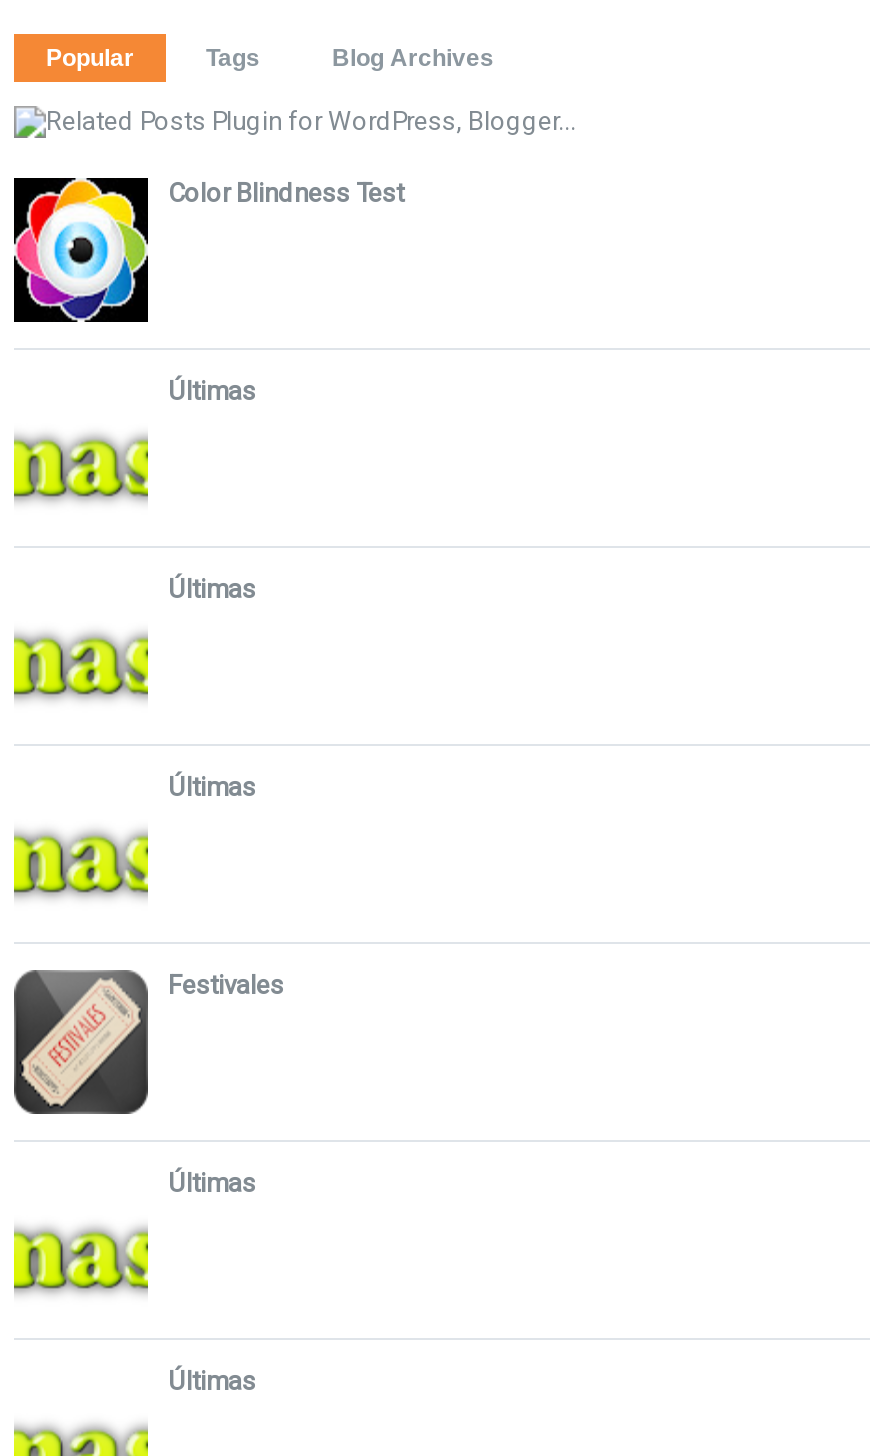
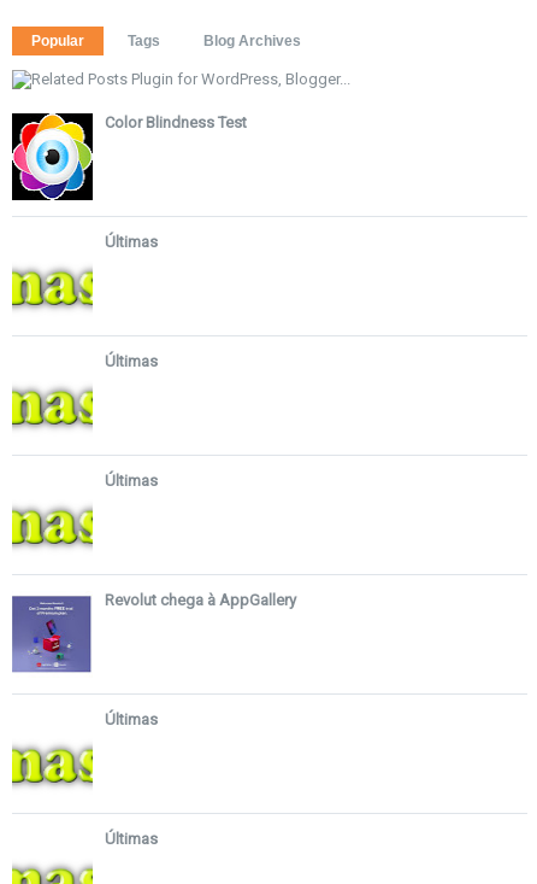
- [image]
- Festivales
+ [image]
+ Revolut chega à AppGallery
